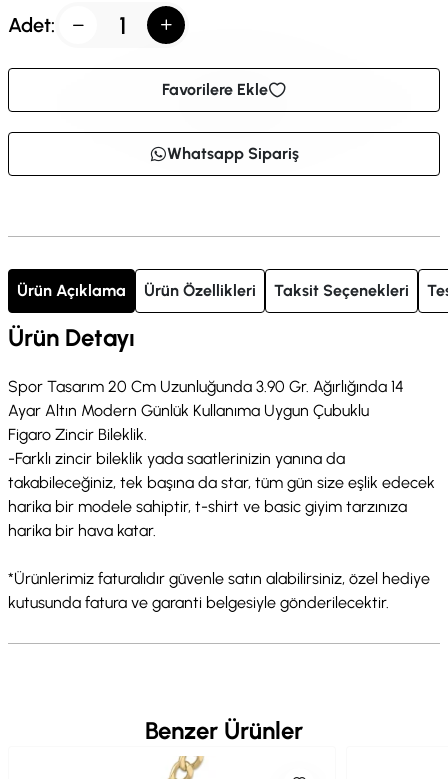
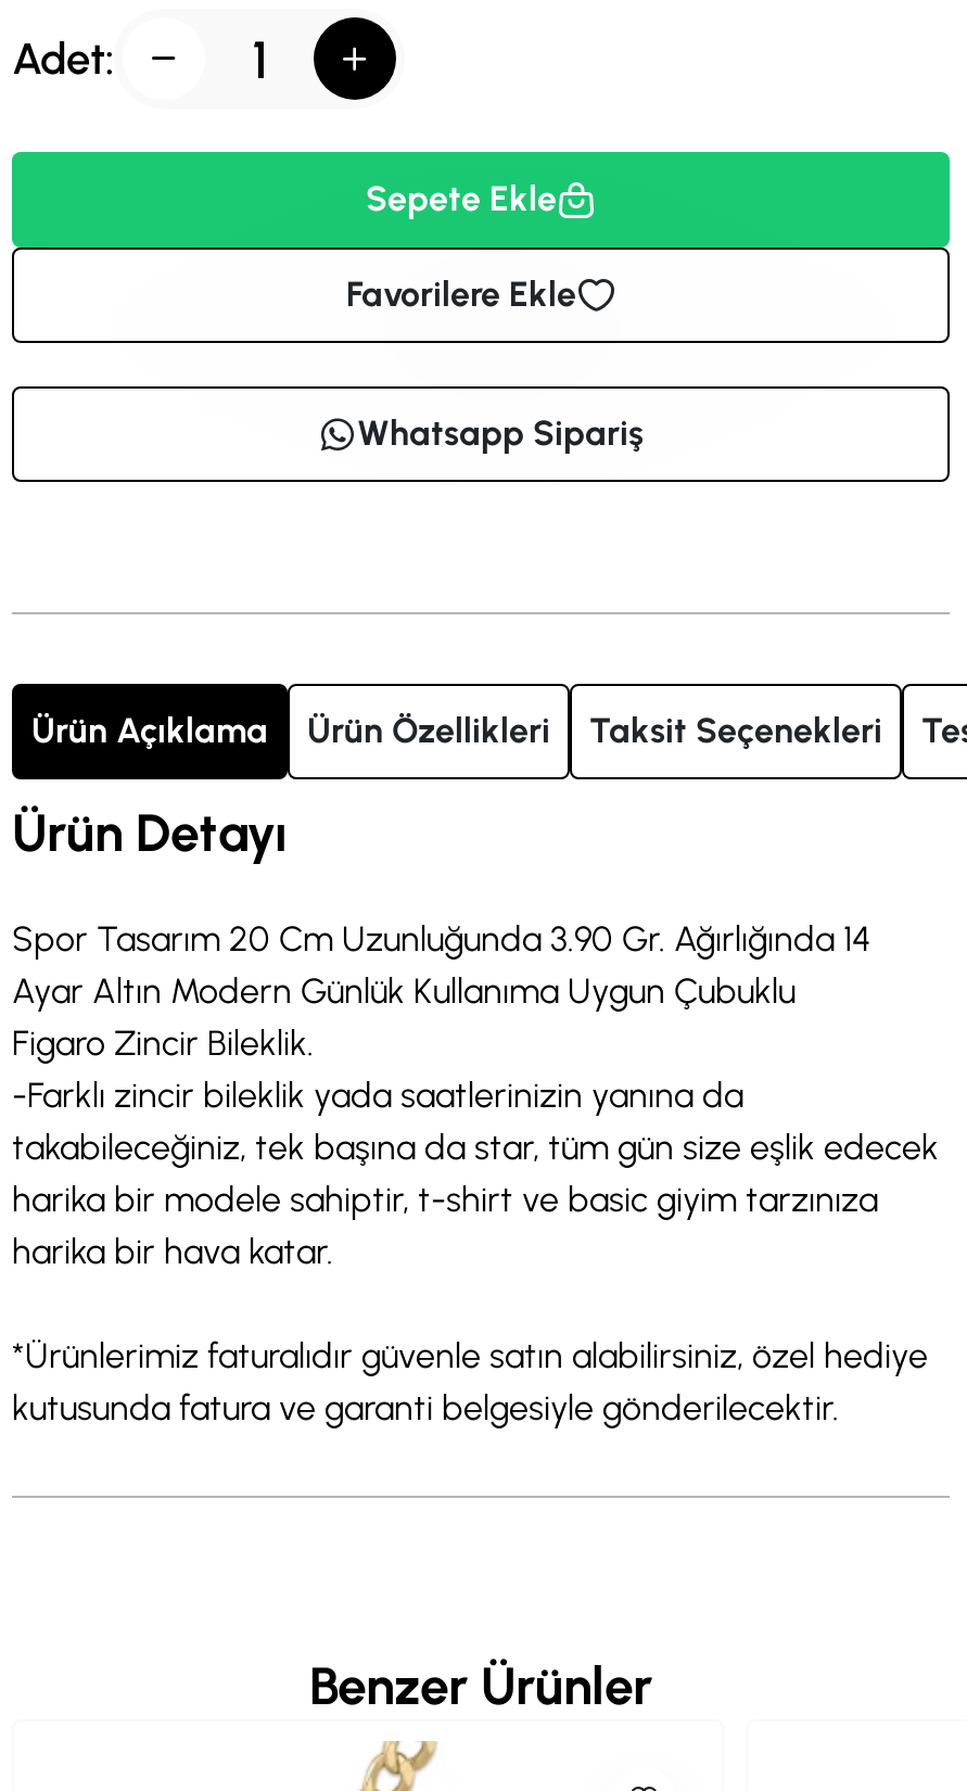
+ Sepete Ekle
